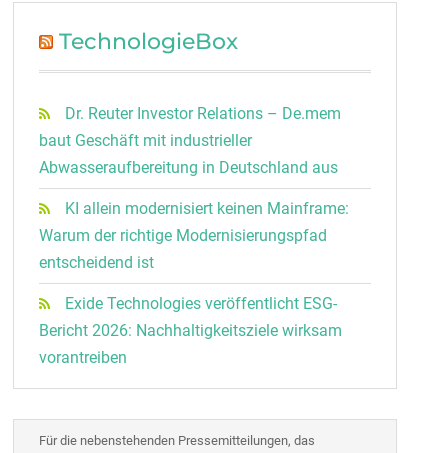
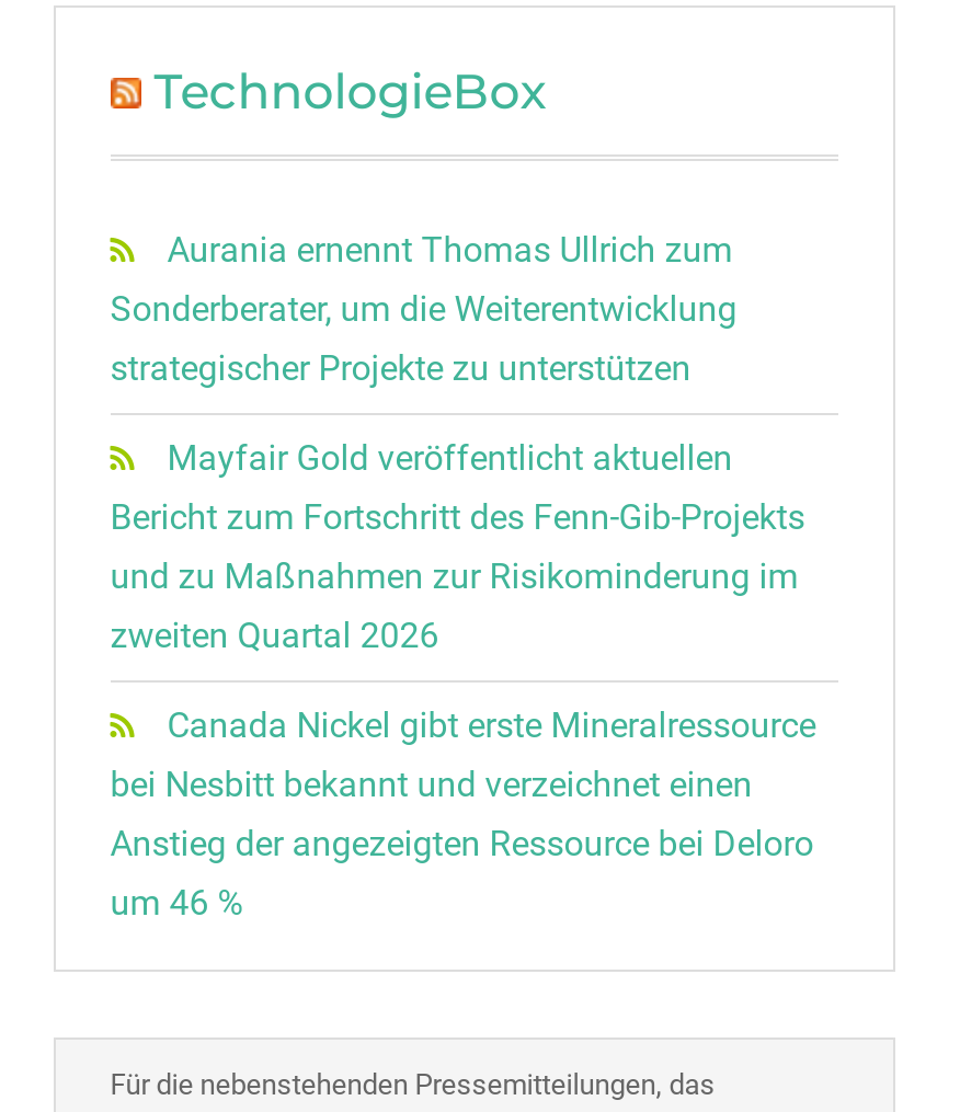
- Dr. Reuter Investor Relations – De.mem
- baut Geschäft mit industrieller
- Abwasseraufbereitung in Deutschland aus
+ Aurania ernennt Thomas Ullrich zum
+ Sonderberater, um die Weiterentwicklung
+ strategischer Projekte zu unterstützen

- KI allein modernisiert keinen Mainframe:
- Warum der richtige Modernisierungspfad
- entscheidend ist
+ Mayfair Gold veröffentlicht aktuellen
+ Bericht zum Fortschritt des Fenn-Gib-Projekts
+ und zu Maßnahmen zur Risikominderung im
+ zweiten Quartal 2026

- Exide Technologies veröffentlicht ESG-
- Bericht 2026: Nachhaltigkeitsziele wirksam
- vorantreiben
+ Canada Nickel gibt erste Mineralressource
+ bei Nesbitt bekannt und verzeichnet einen
+ Anstieg der angezeigten Ressource bei Deloro
+ um 46 %
